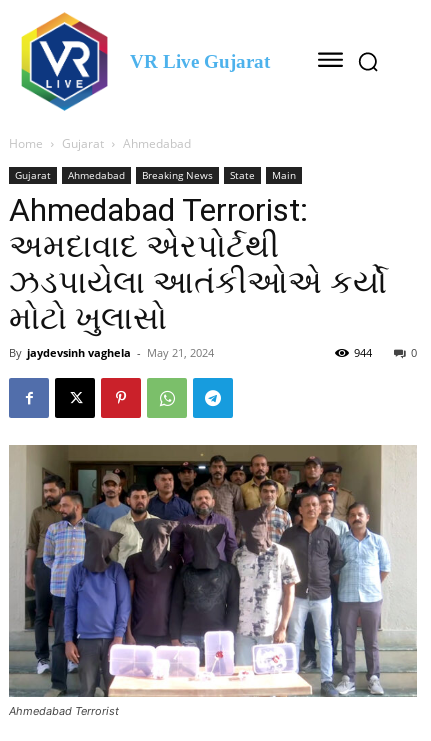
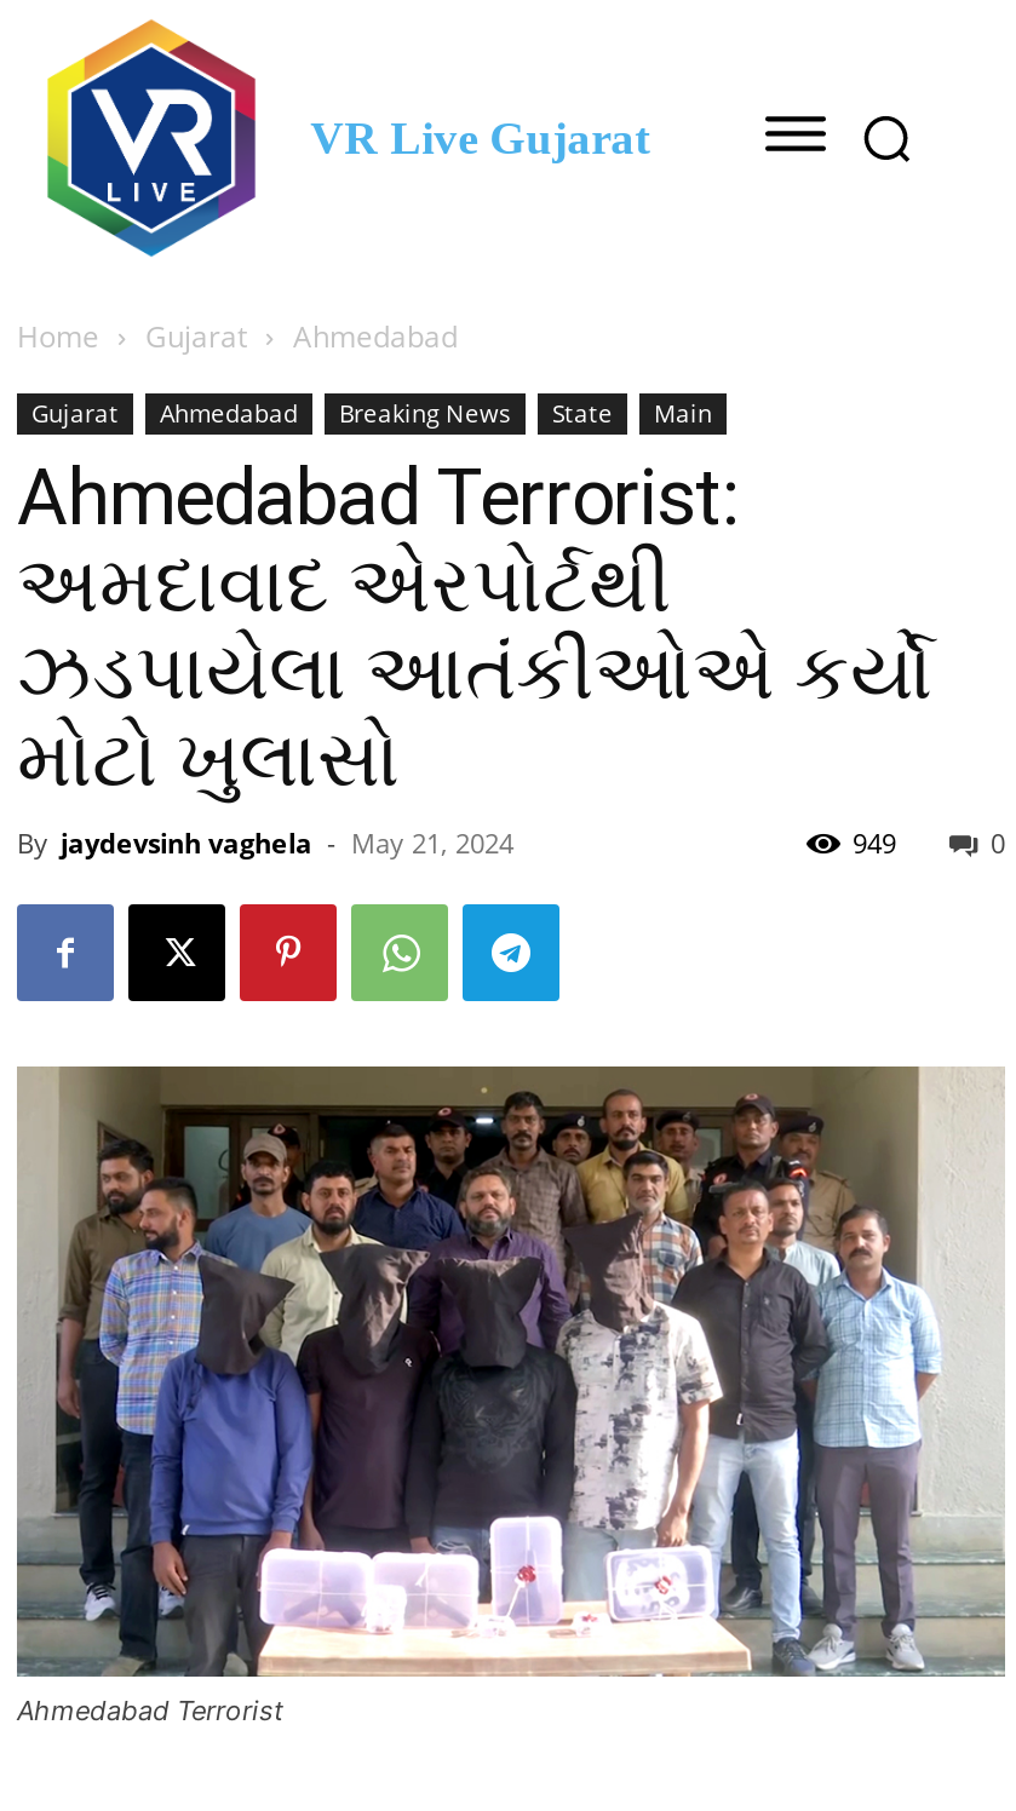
- 944
+ 949
